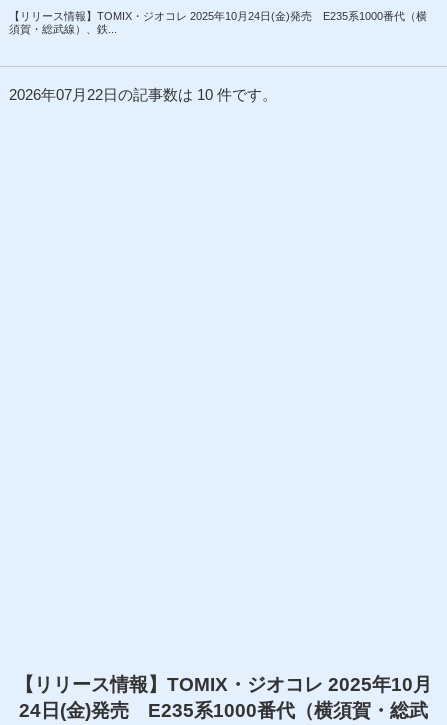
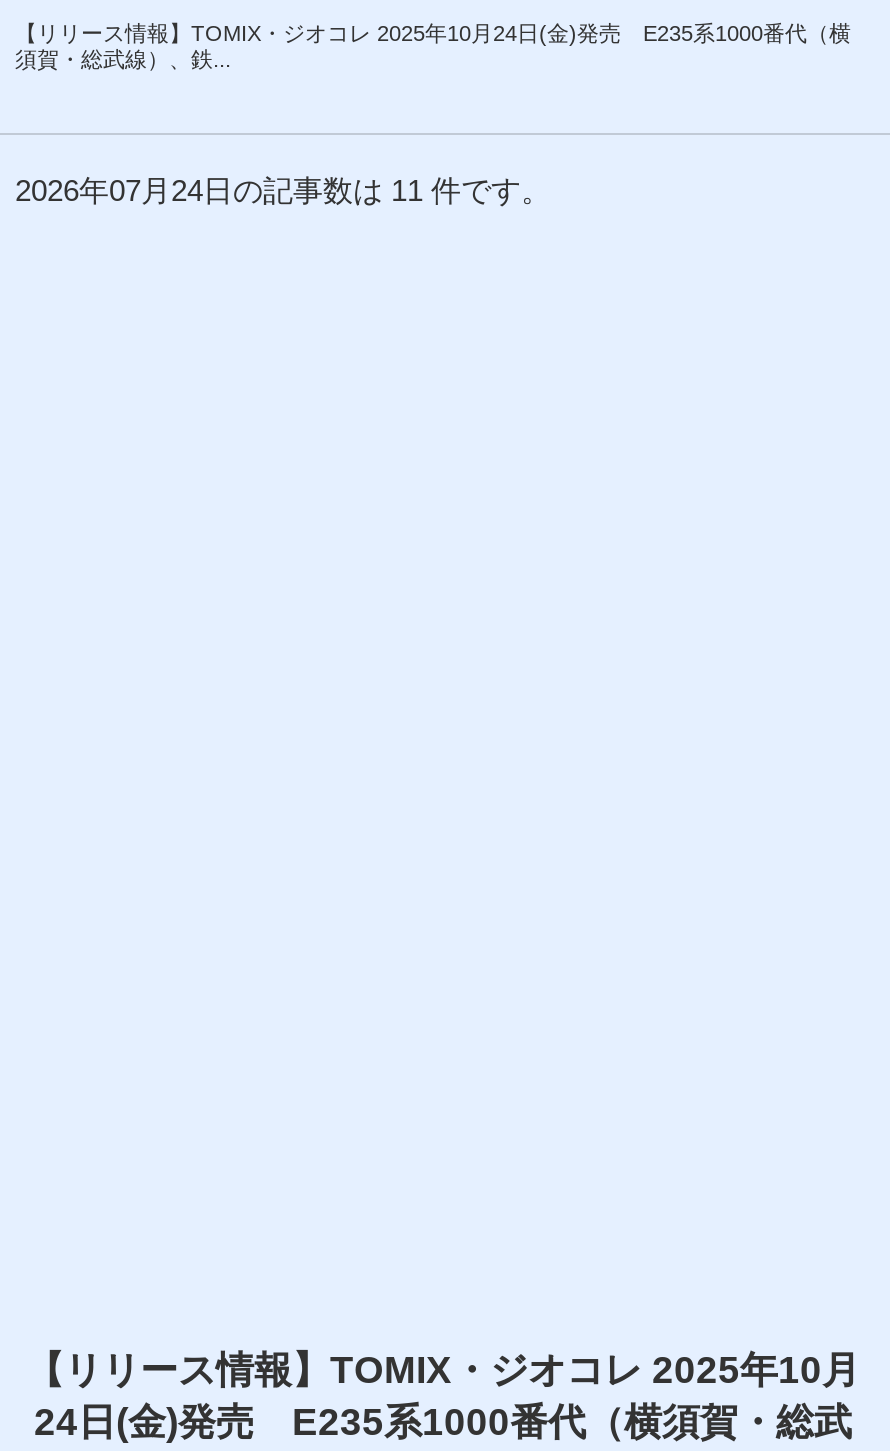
- 2026年07月22日の記事数は 10 件です。
+ 2026年07月24日の記事数は 11 件です。
